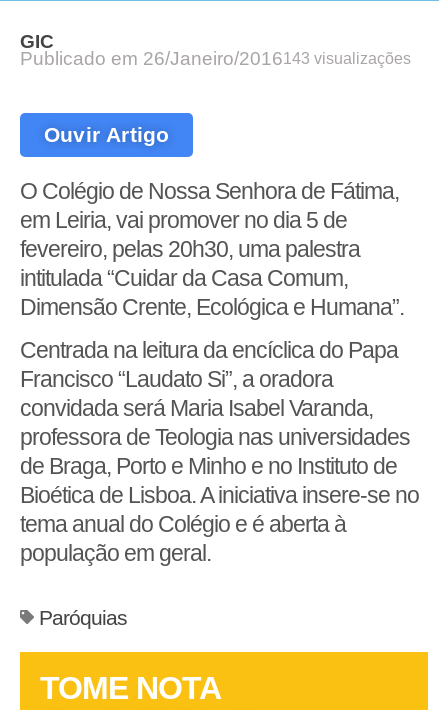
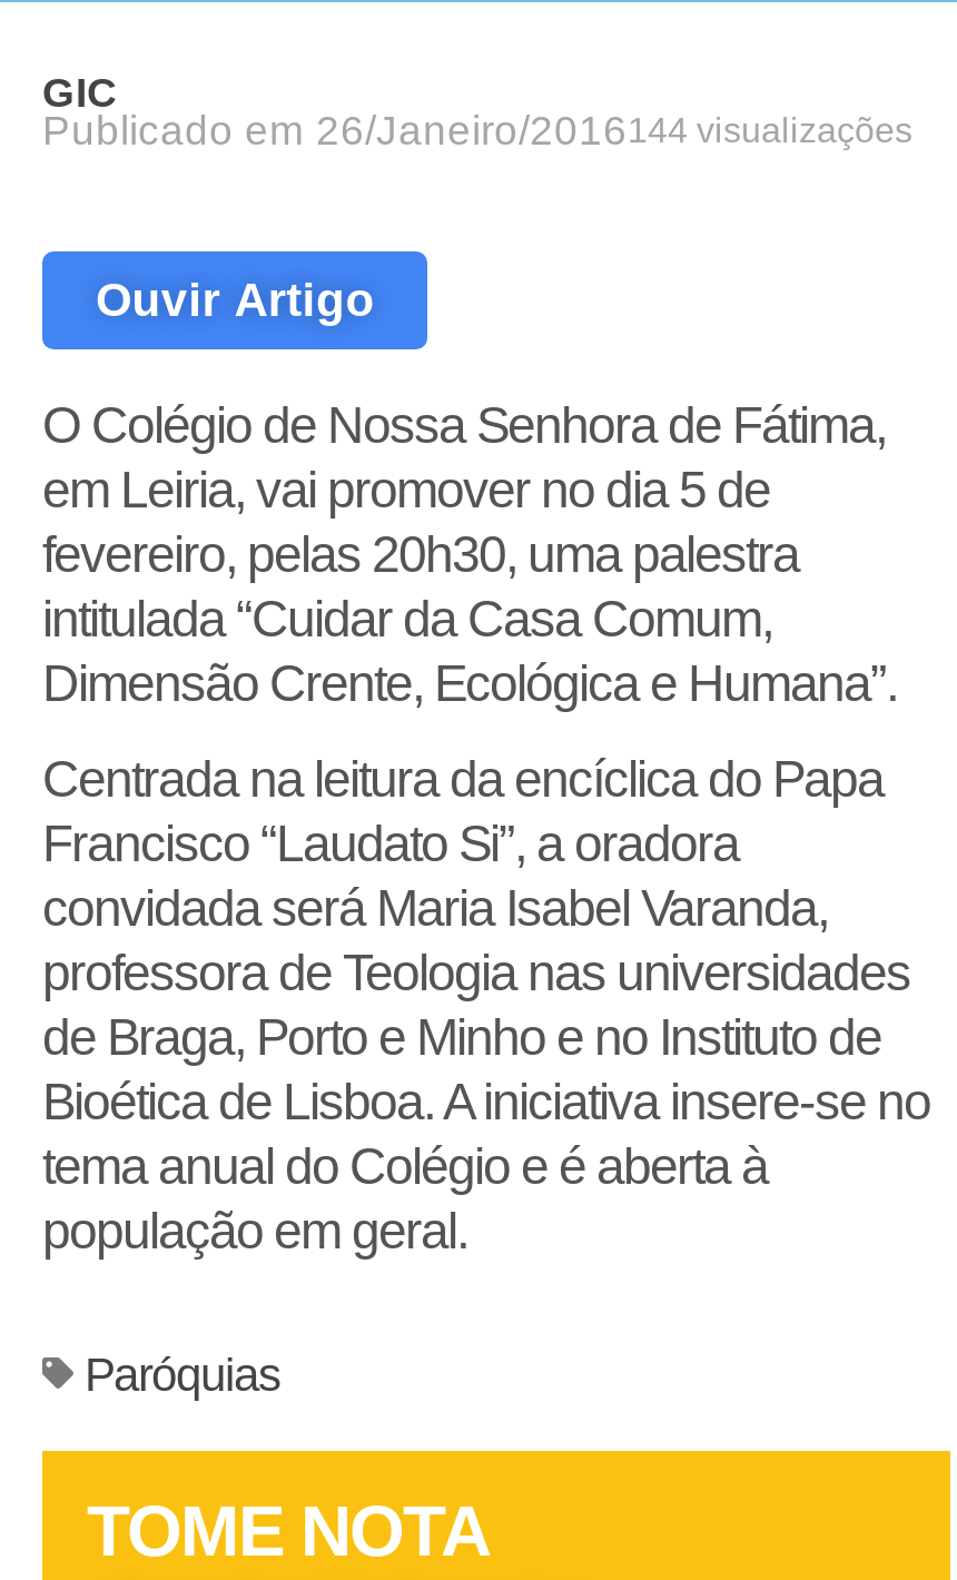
- Publicado em 26/Janeiro/2016143 visualizações
+ Publicado em 26/Janeiro/2016144 visualizações
